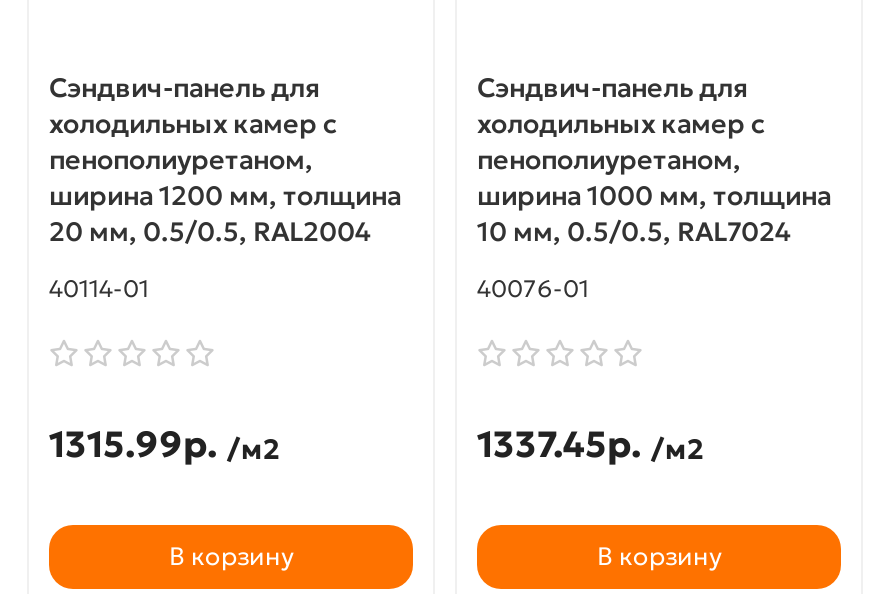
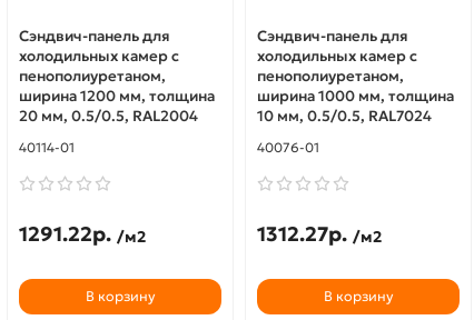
- 1315.99р. /м2
+ 1291.22р. /м2

- 1337.45р. /м2
+ 1312.27р. /м2
